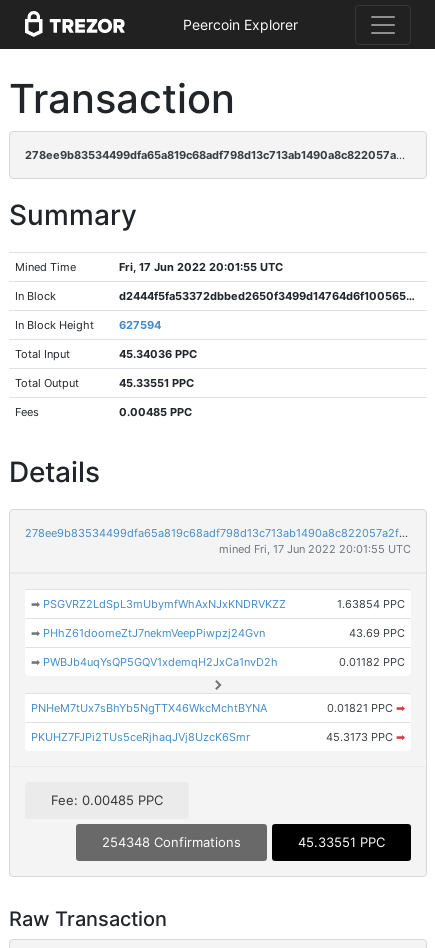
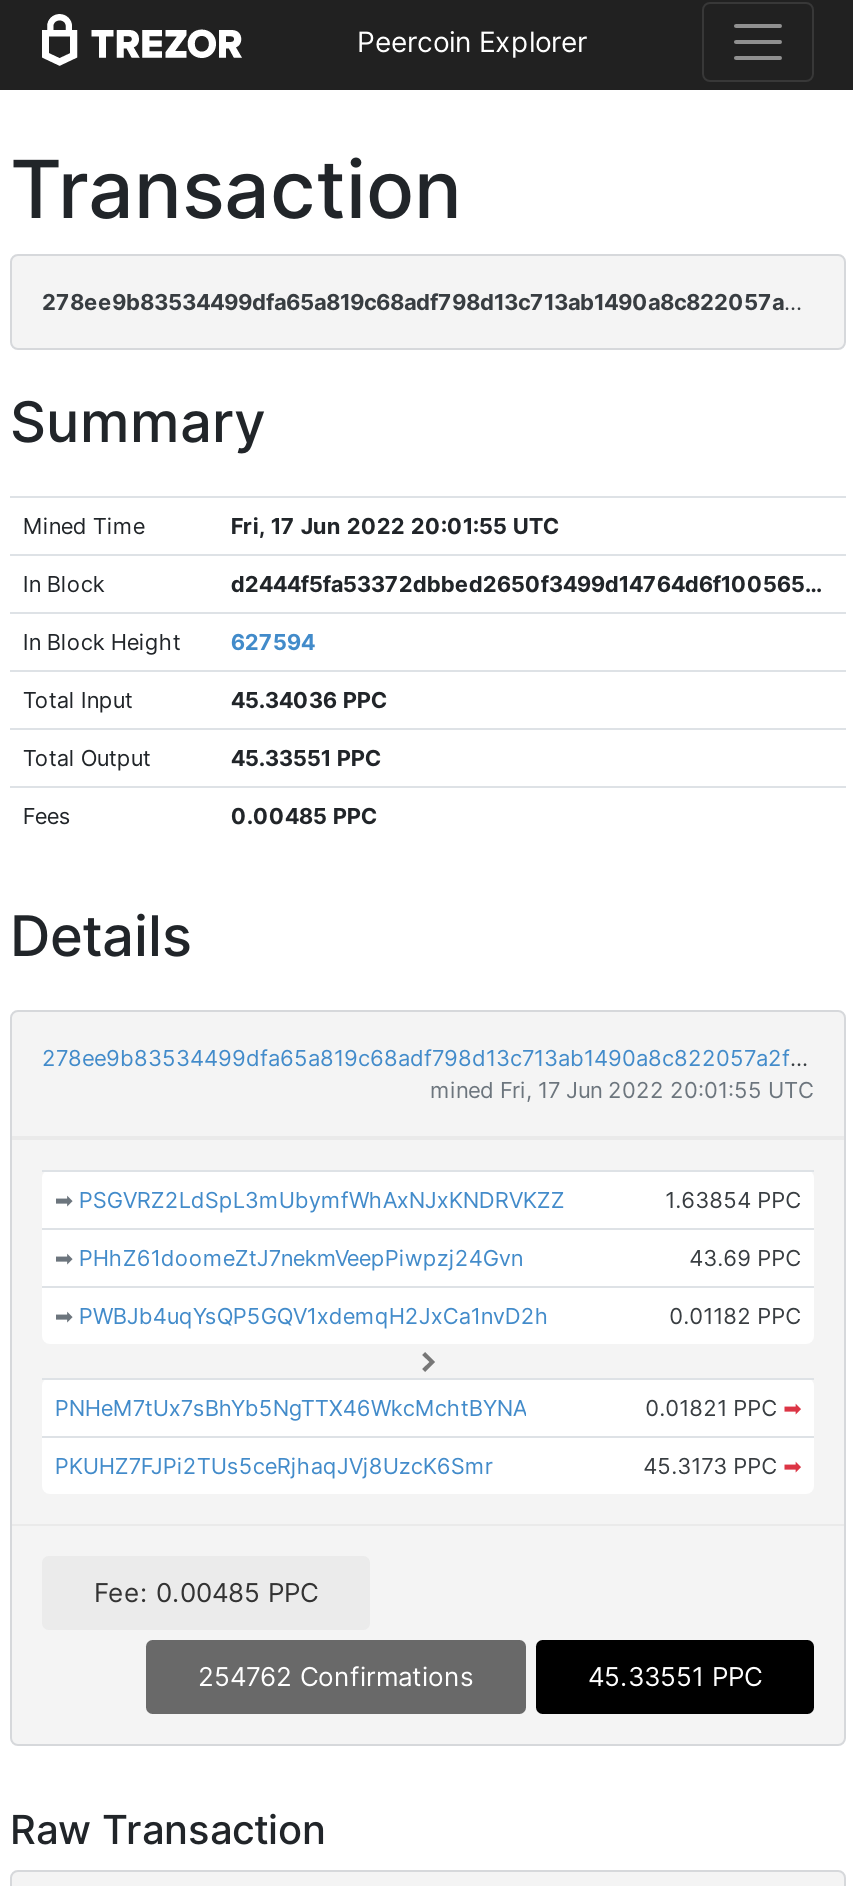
- 254348 Confirmations
+ 254762 Confirmations
